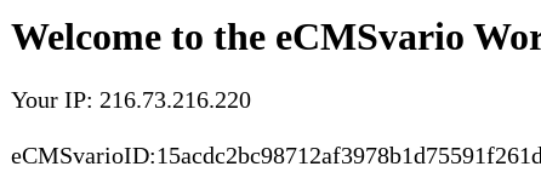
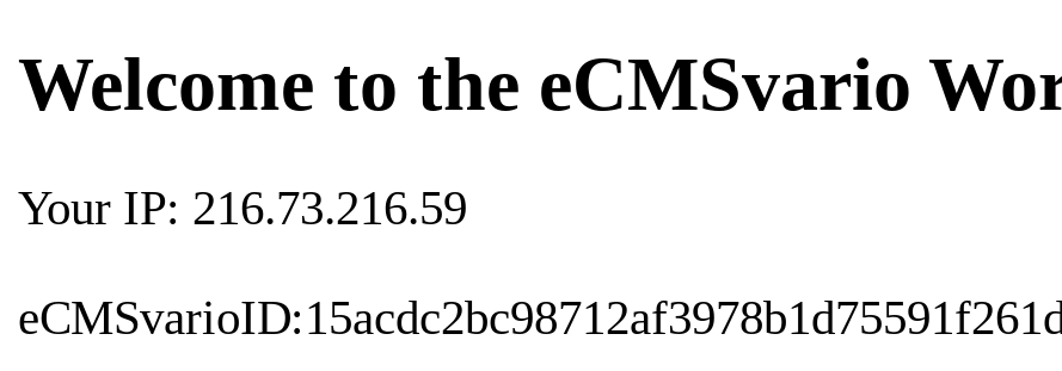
- Your IP: 216.73.216.220
+ Your IP: 216.73.216.59
